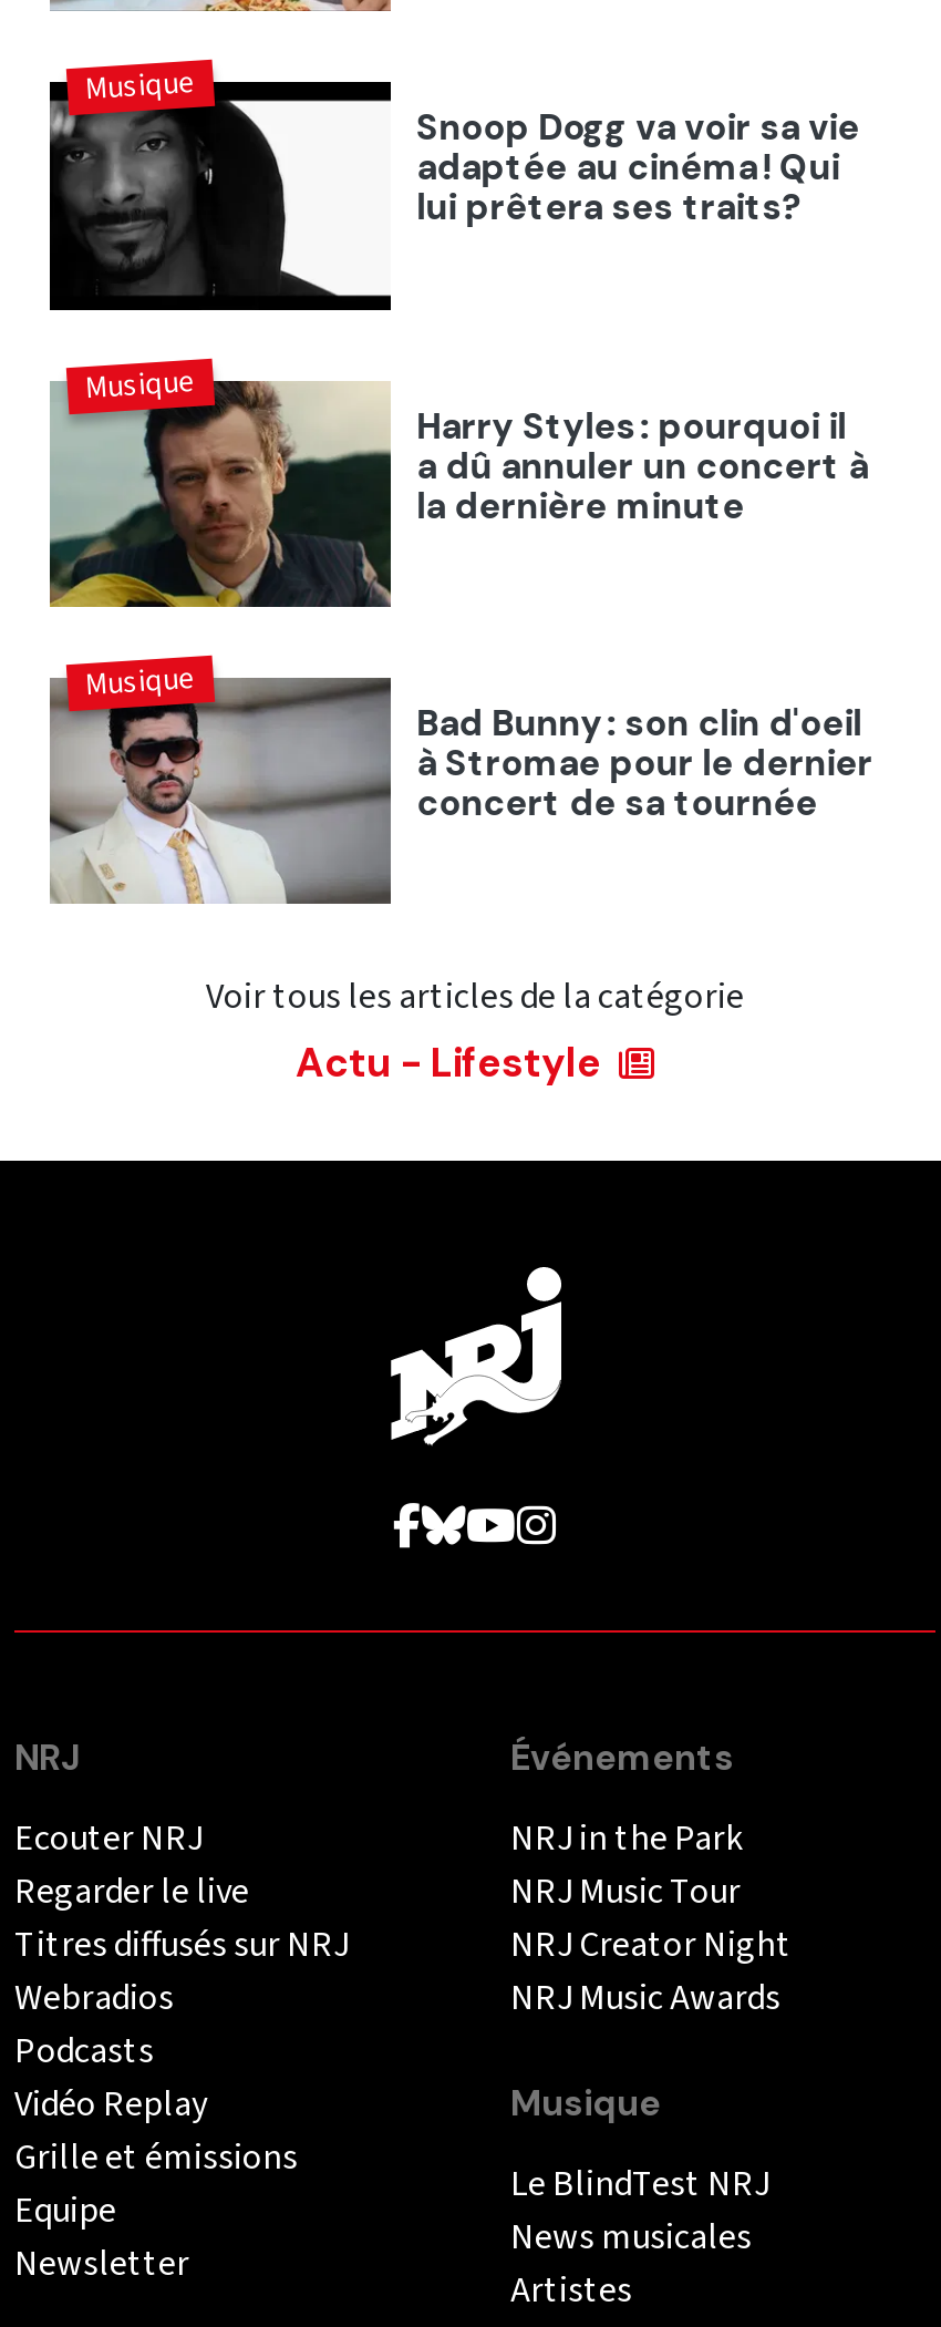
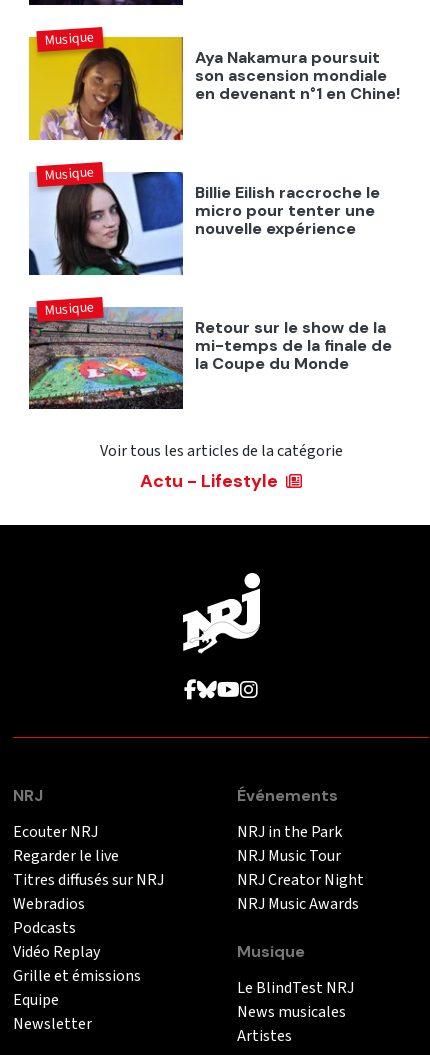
- [image]
- Snoop Dogg va voir sa vie
- adaptée au cinéma ! Qui
- lui prêtera ses traits?
+ [image]
+ Aya Nakamura poursuit
+ son ascension mondiale
+ en devenant n°1 en Chine!

- [image]
- Harry Styles : pourquoi il
- a dû annuler un concert à
- la dernière minute
+ [image]
+ Billie Eilish raccroche le
+ micro pour tenter une
+ nouvelle expérience

- [image]
- Bad Bunny : son clin d'oeil
- à Stromae pour le dernier
- concert de sa tournée
+ [image]
+ Retour sur le show de la
+ mi-temps de la finale de
+ la Coupe du Monde
